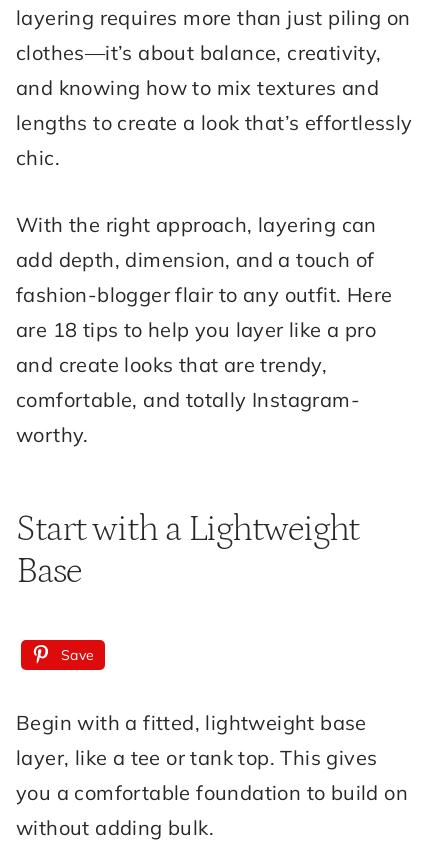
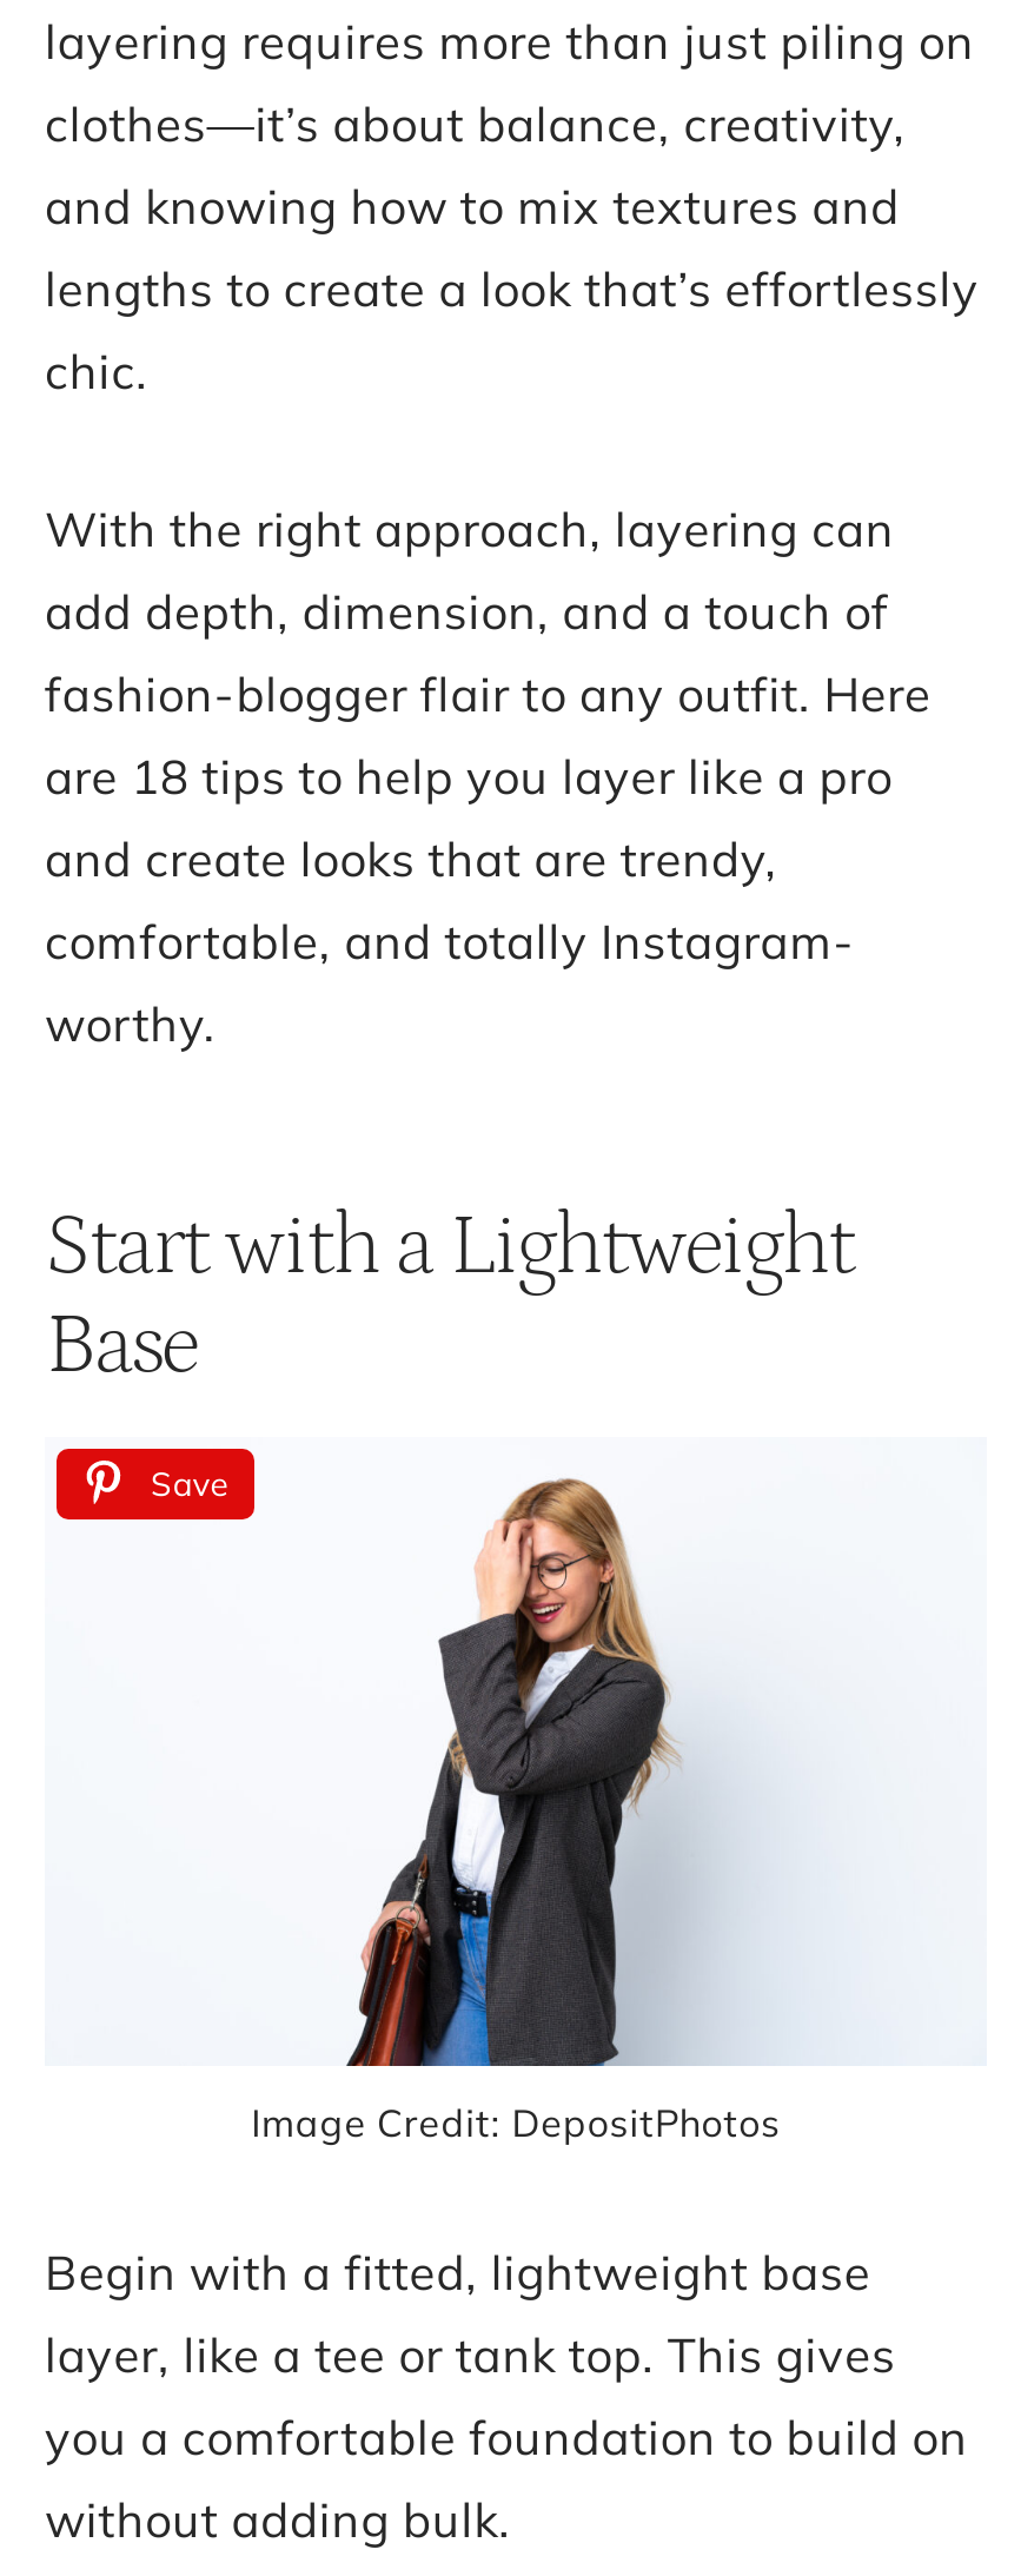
moved up: Save

+ [image]
+ Image Credit: DepositPhotos
